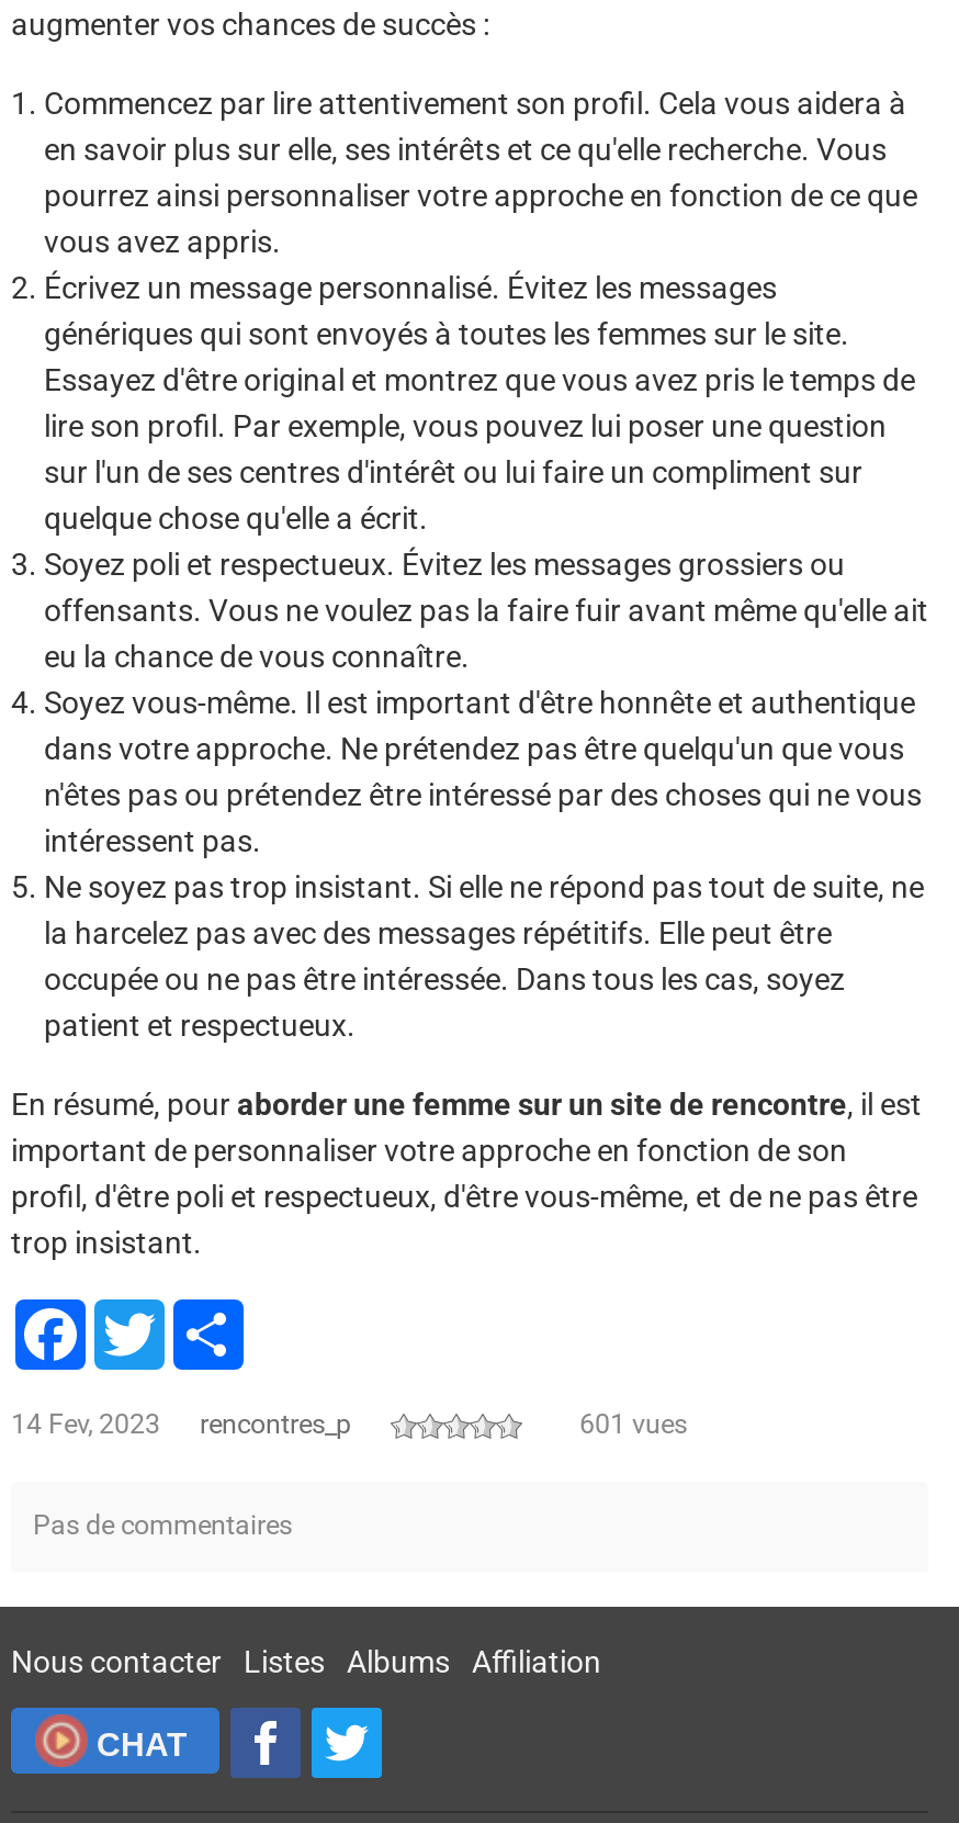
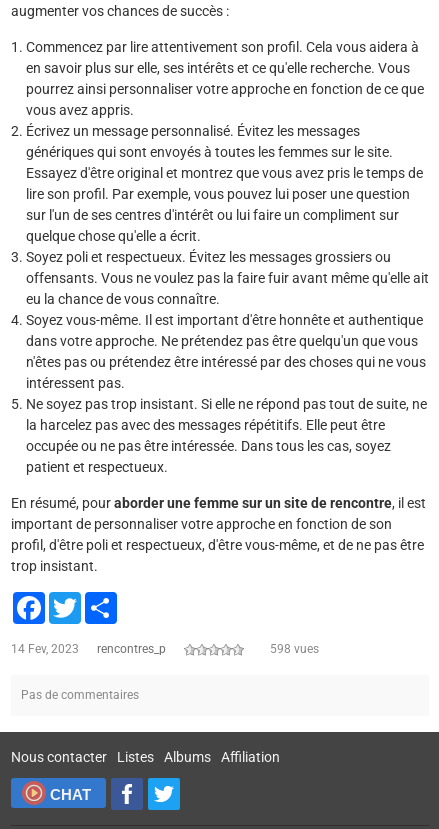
- 601 vues
+ 598 vues
